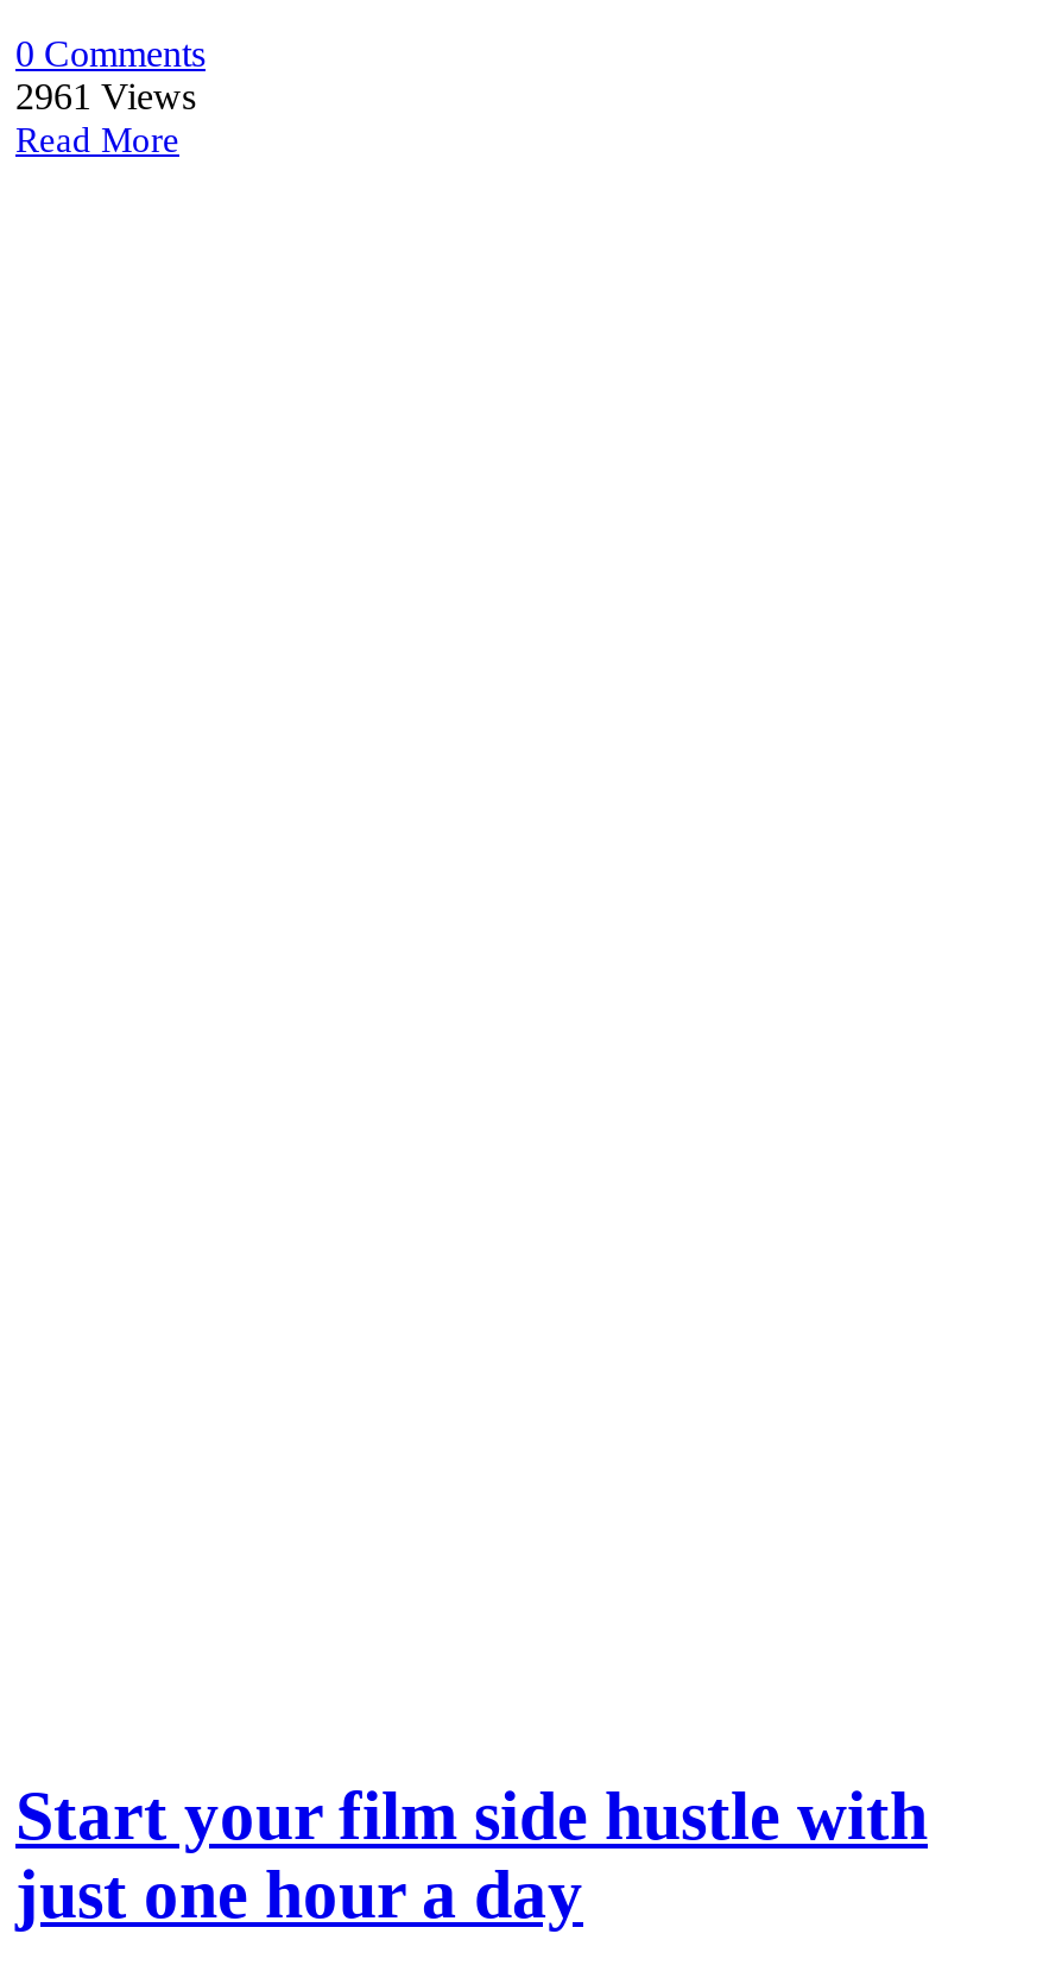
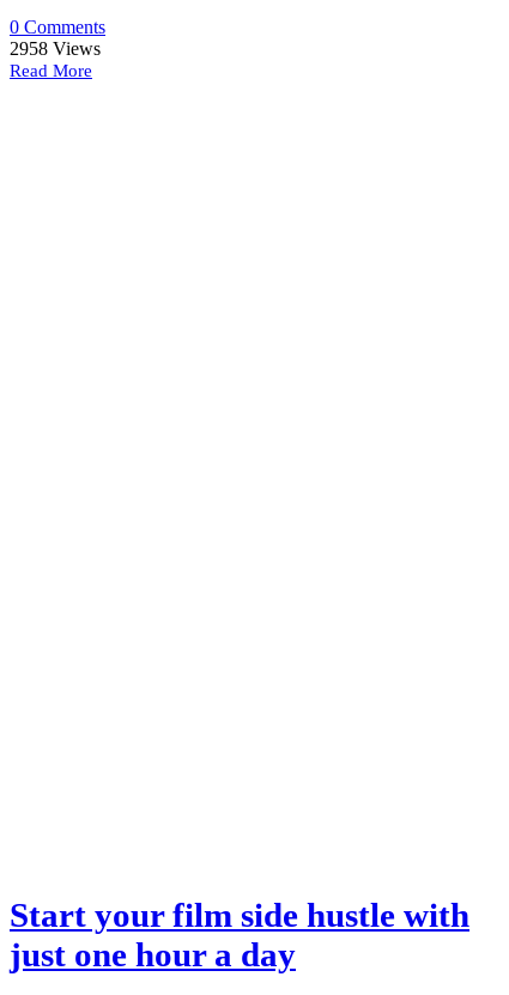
- 2961 Views
+ 2958 Views
